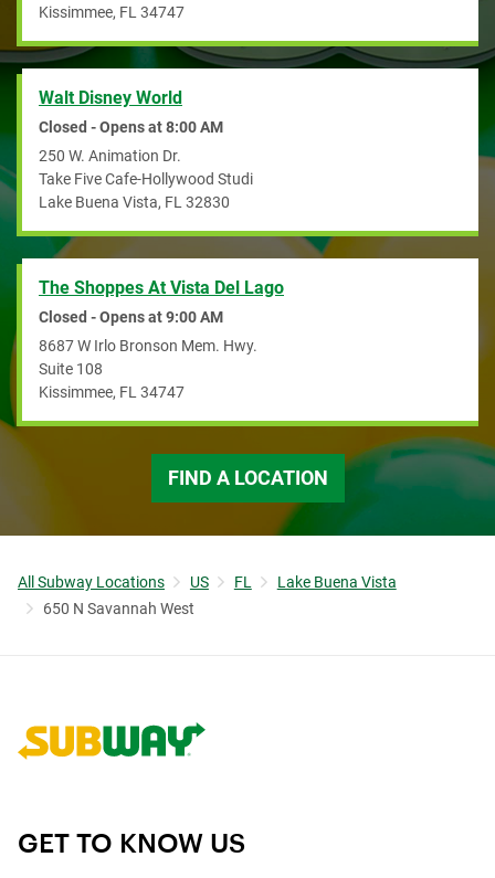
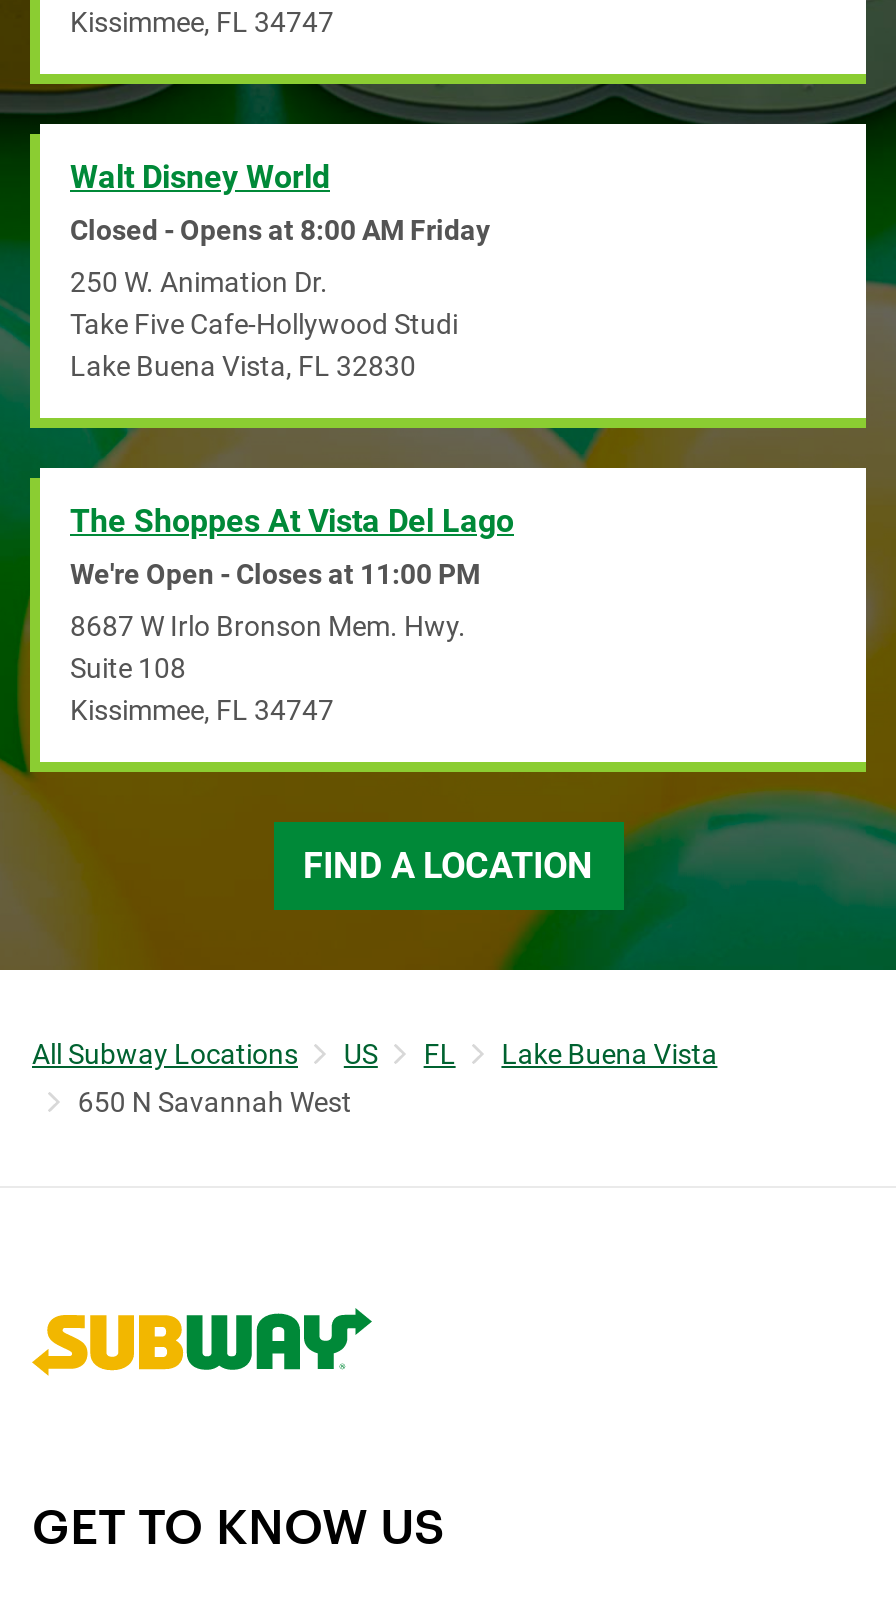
- Closed - Opens at 8:00 AM
+ Closed - Opens at 8:00 AM Friday

- Closed - Opens at 9:00 AM
+ We're Open - Closes at 11:00 PM
